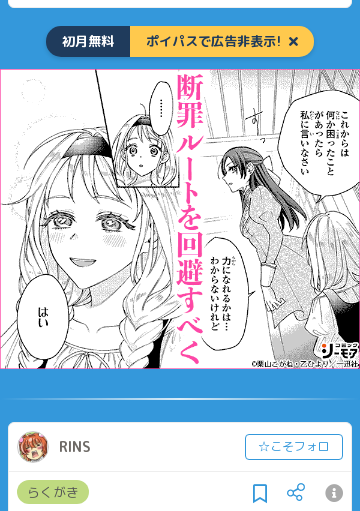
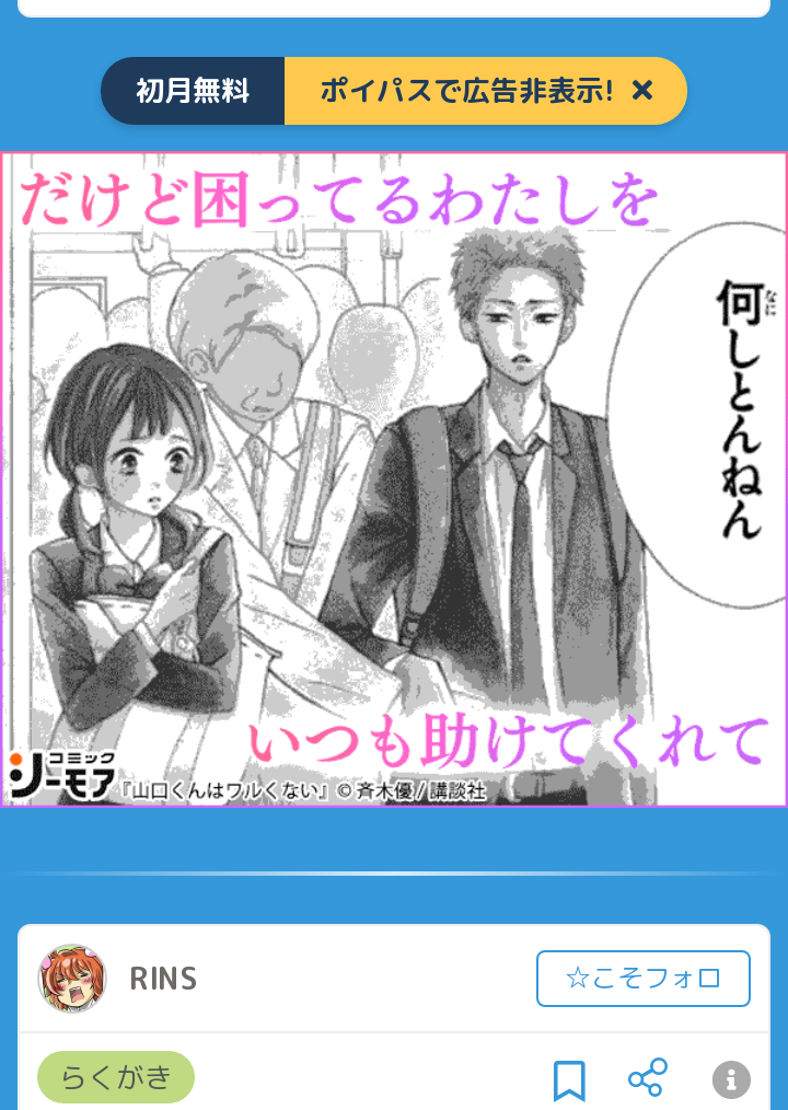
- [image]
+ [image]
